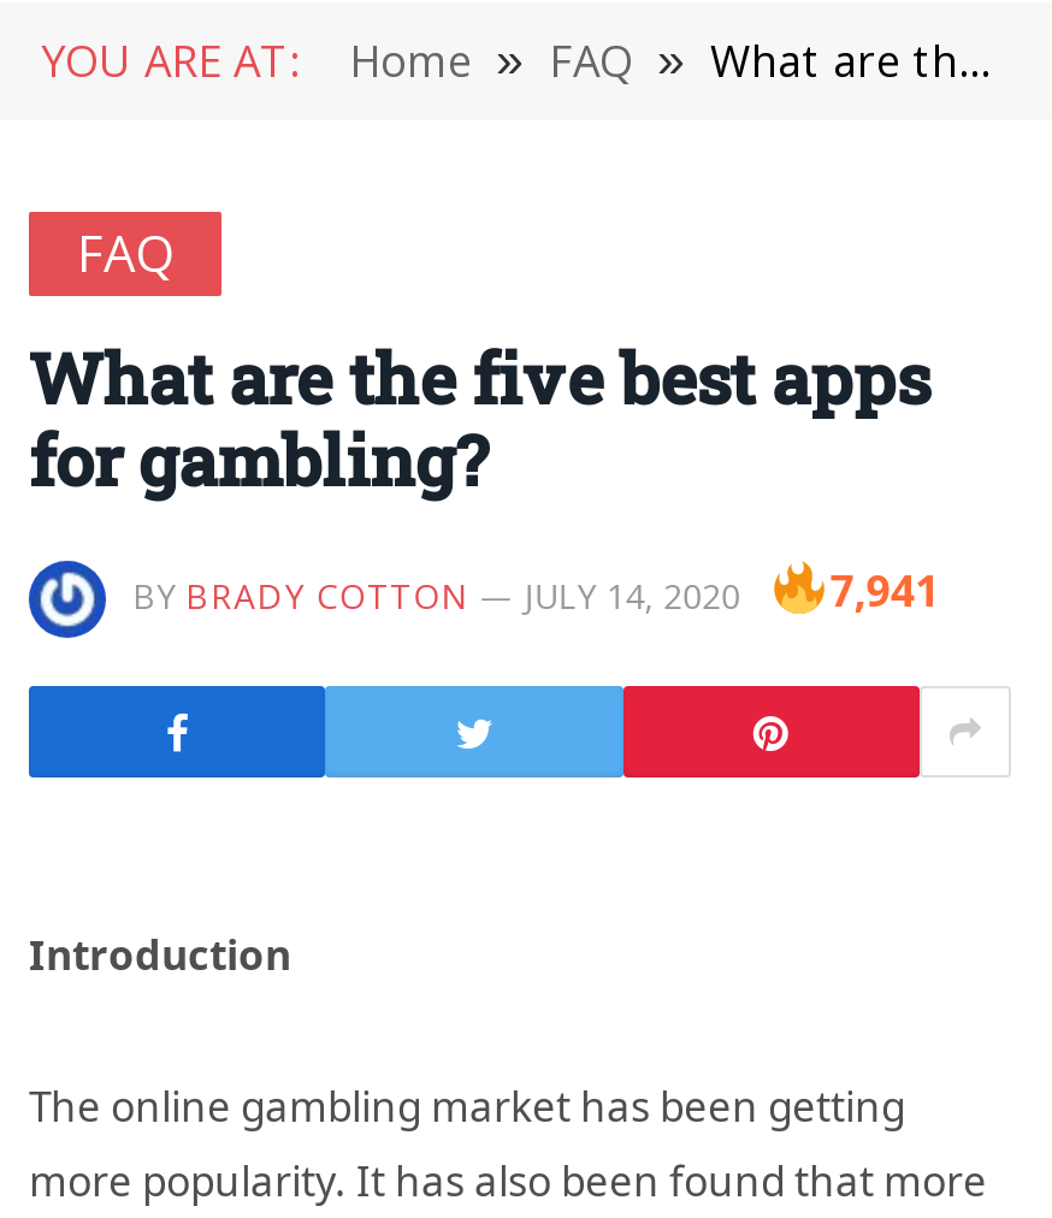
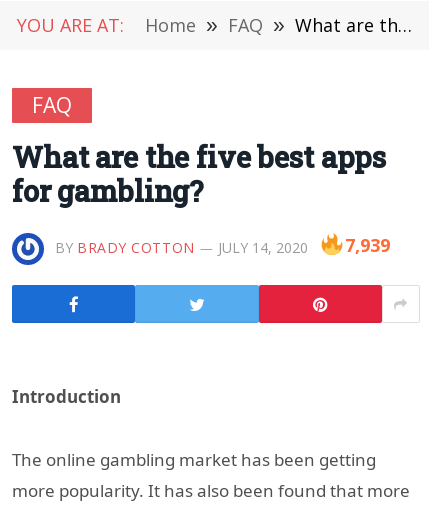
- BY BRADY COTTON JULY 14, 2020 7,941
+ BY BRADY COTTON JULY 14, 2020 7,939
